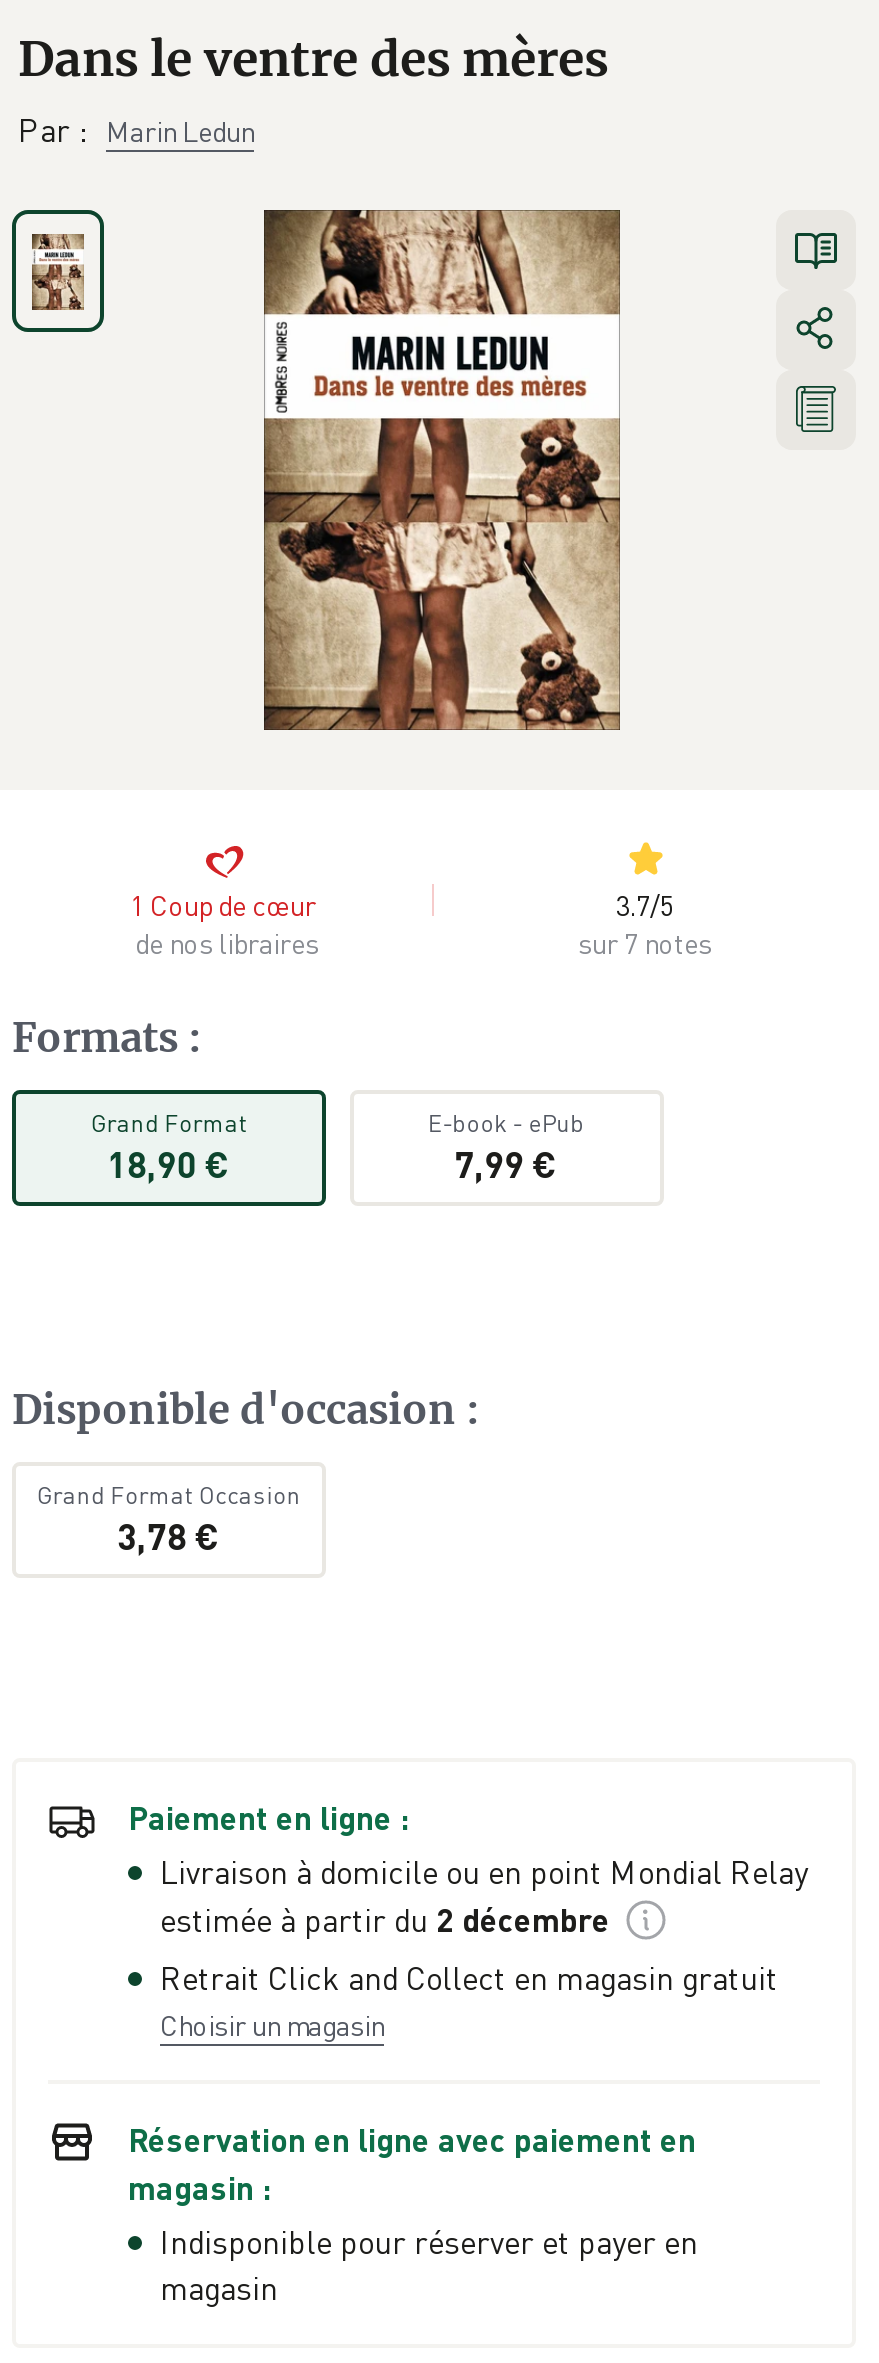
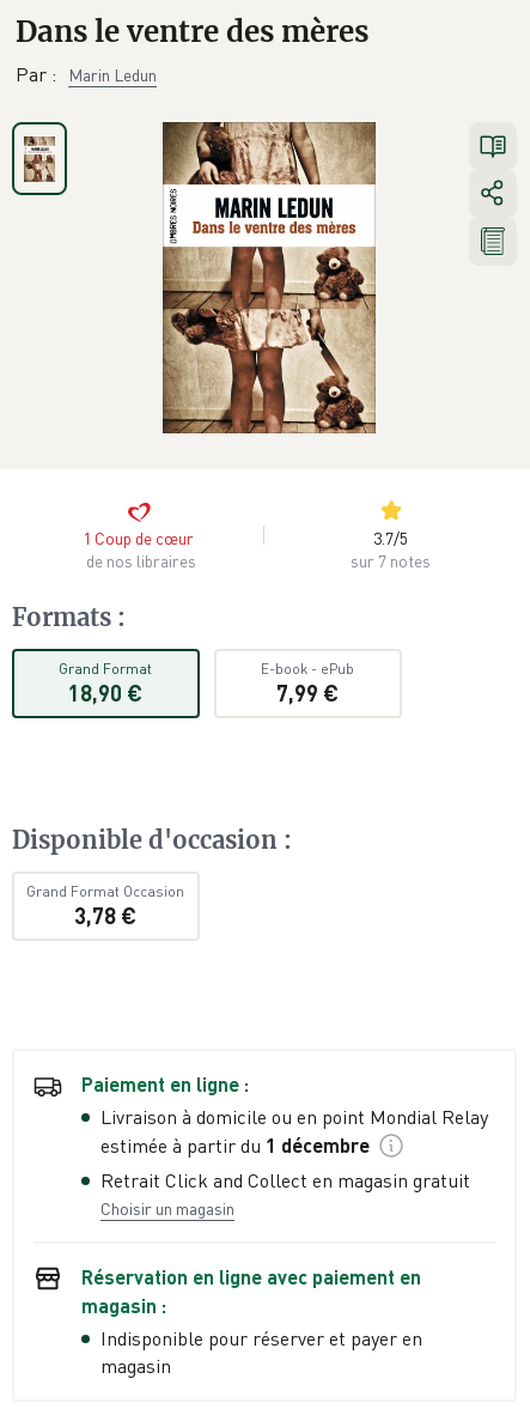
- estimée à partir du 2 décembre
+ estimée à partir du 1 décembre
